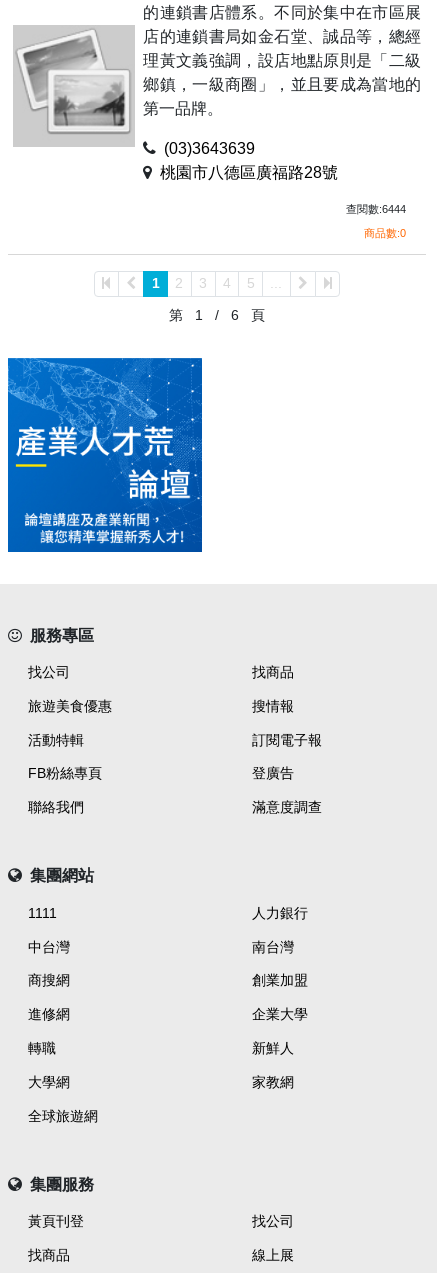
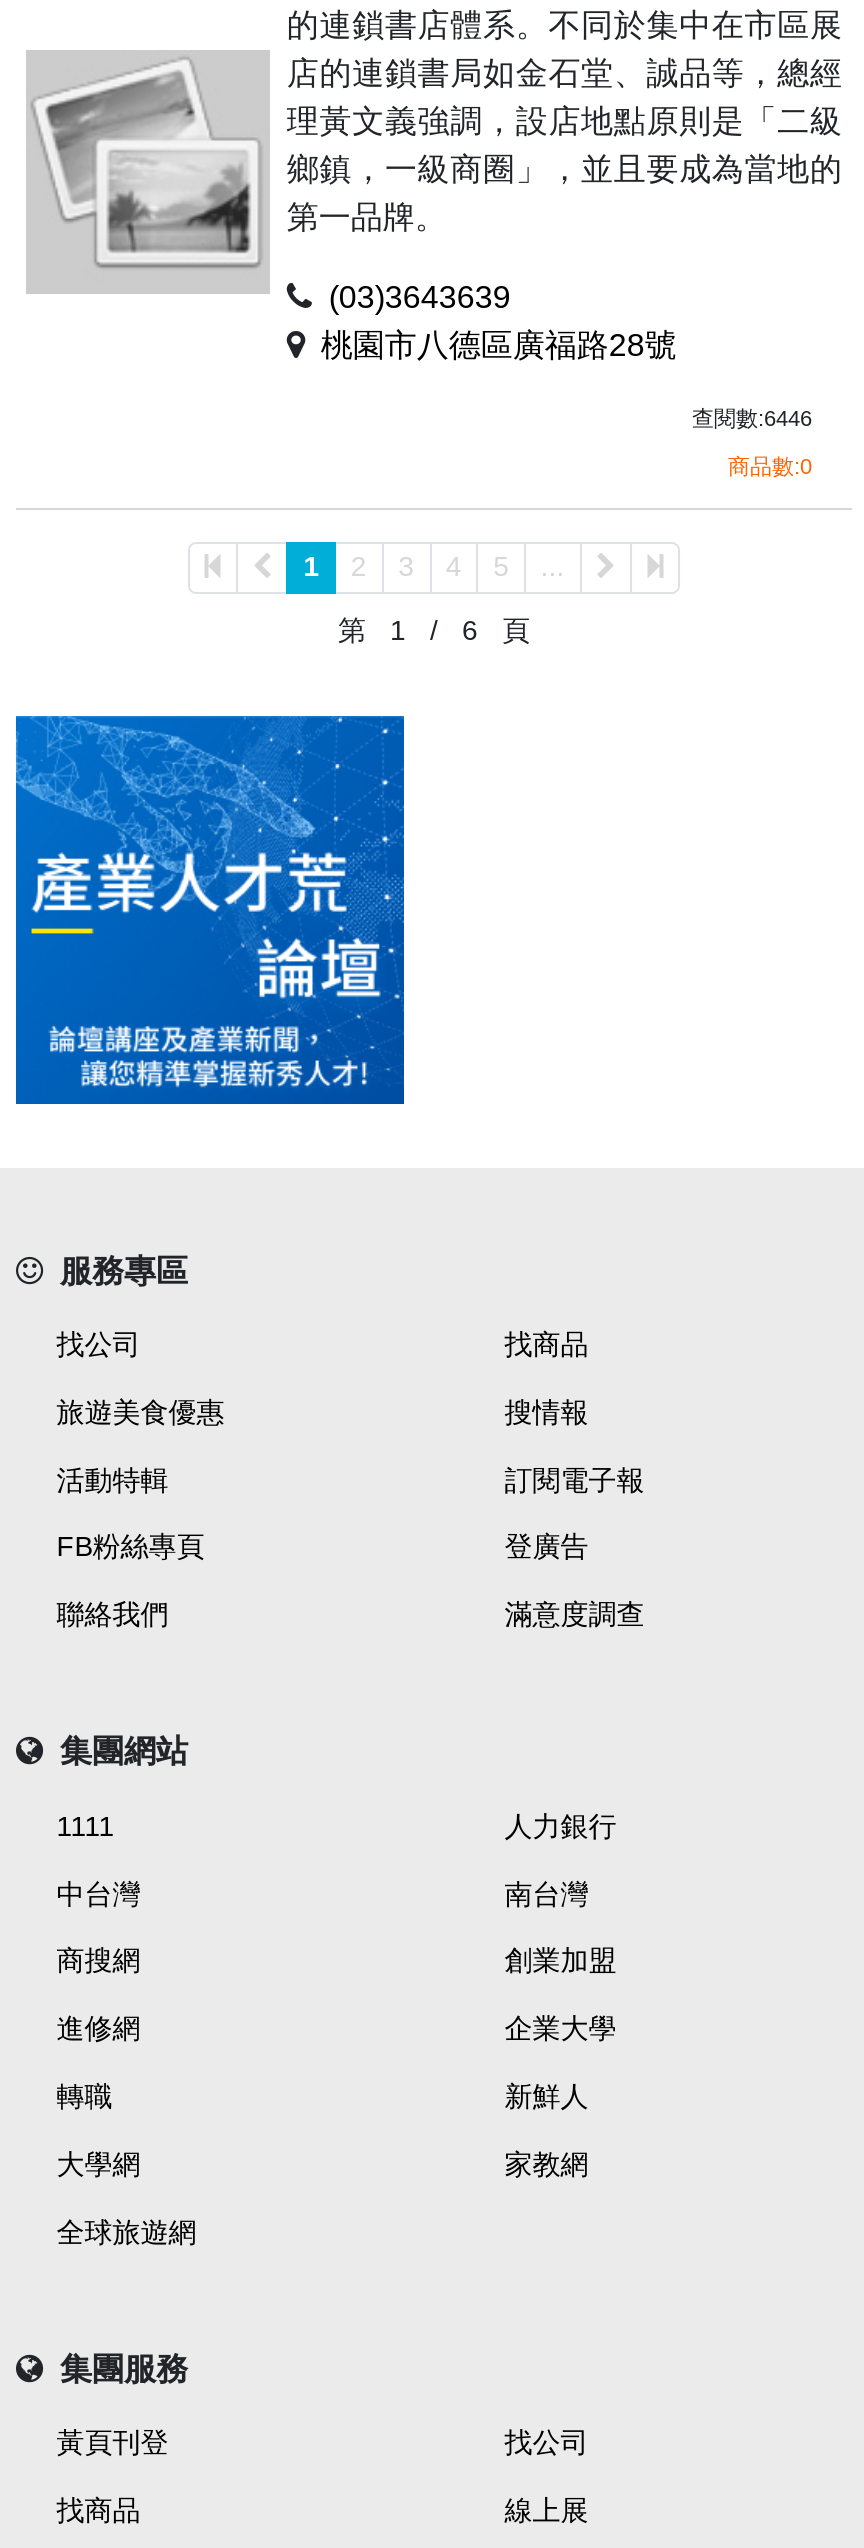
- 查閱數:6444
+ 查閱數:6446
